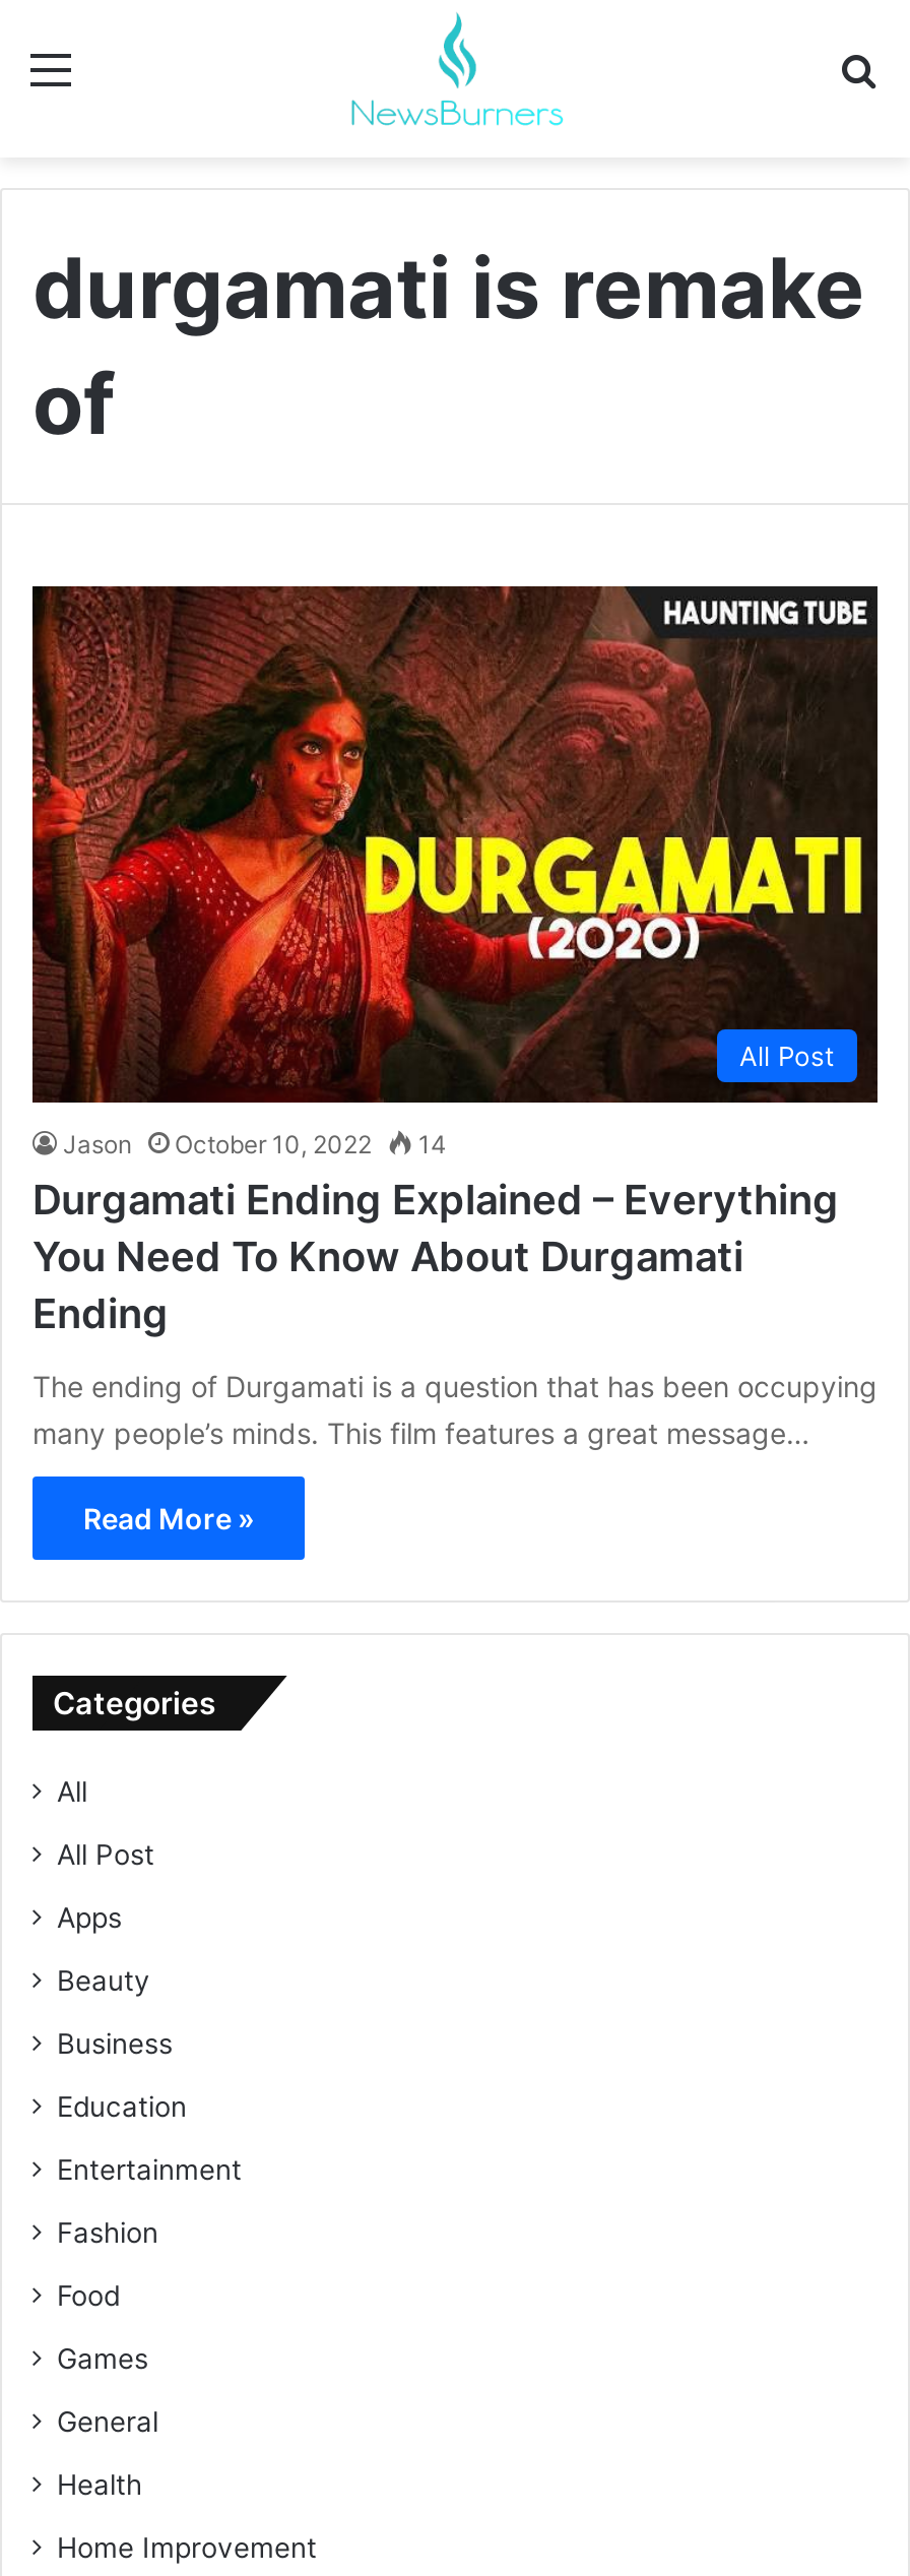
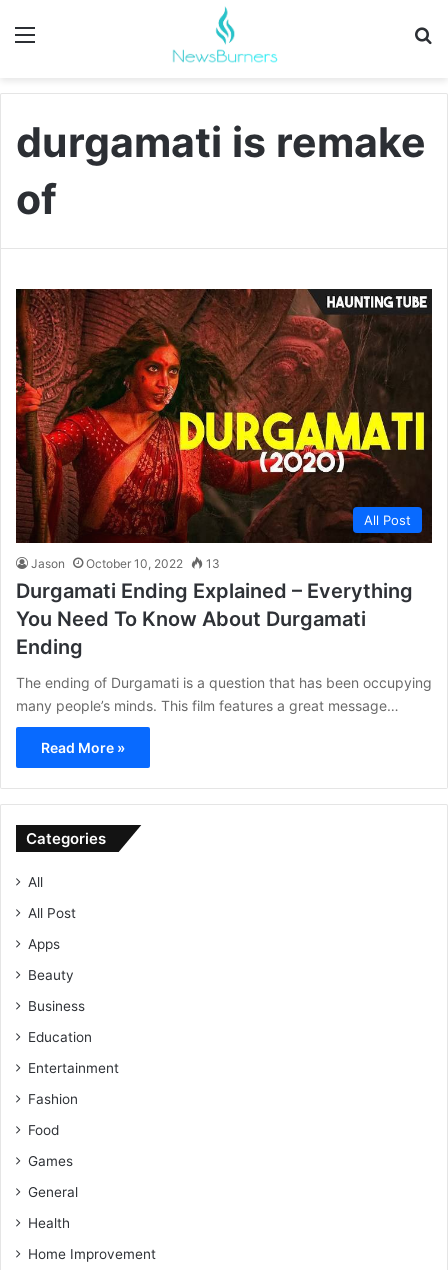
- Jason October 10, 2022 14
+ Jason October 10, 2022 13
